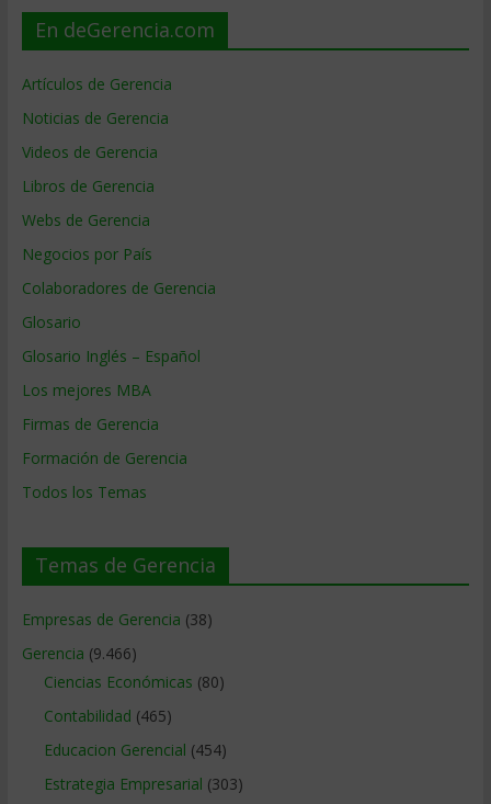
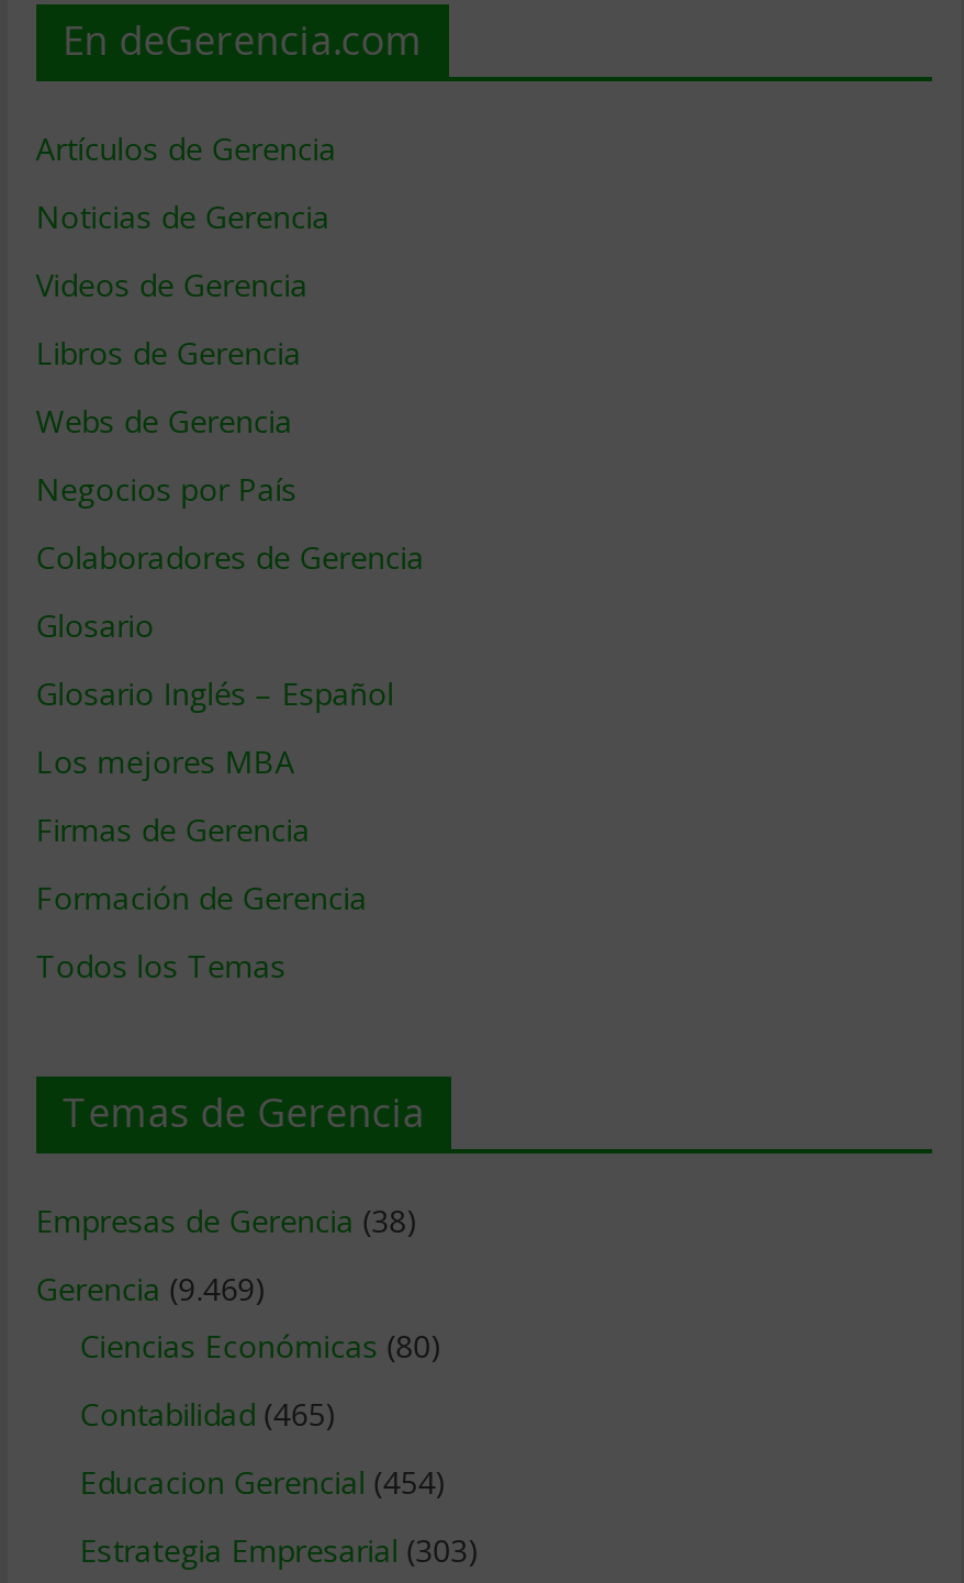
- Gerencia (9.466)
+ Gerencia (9.469)
